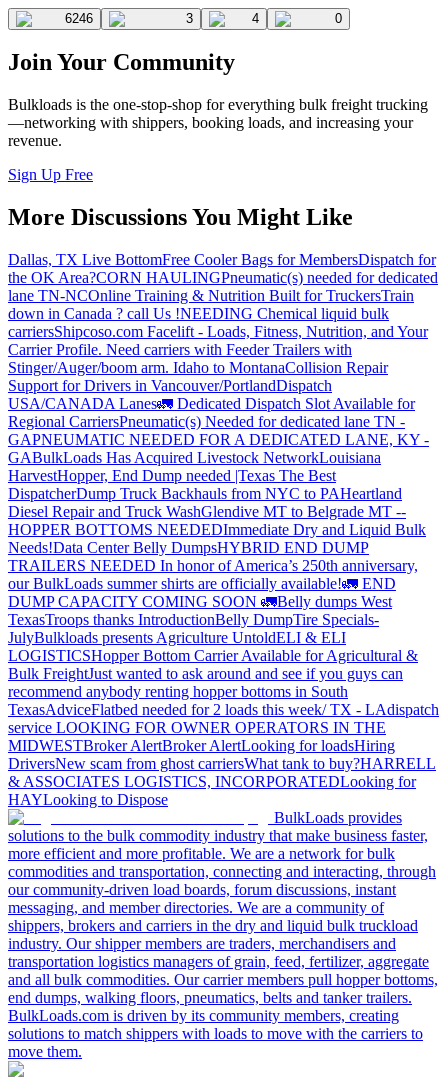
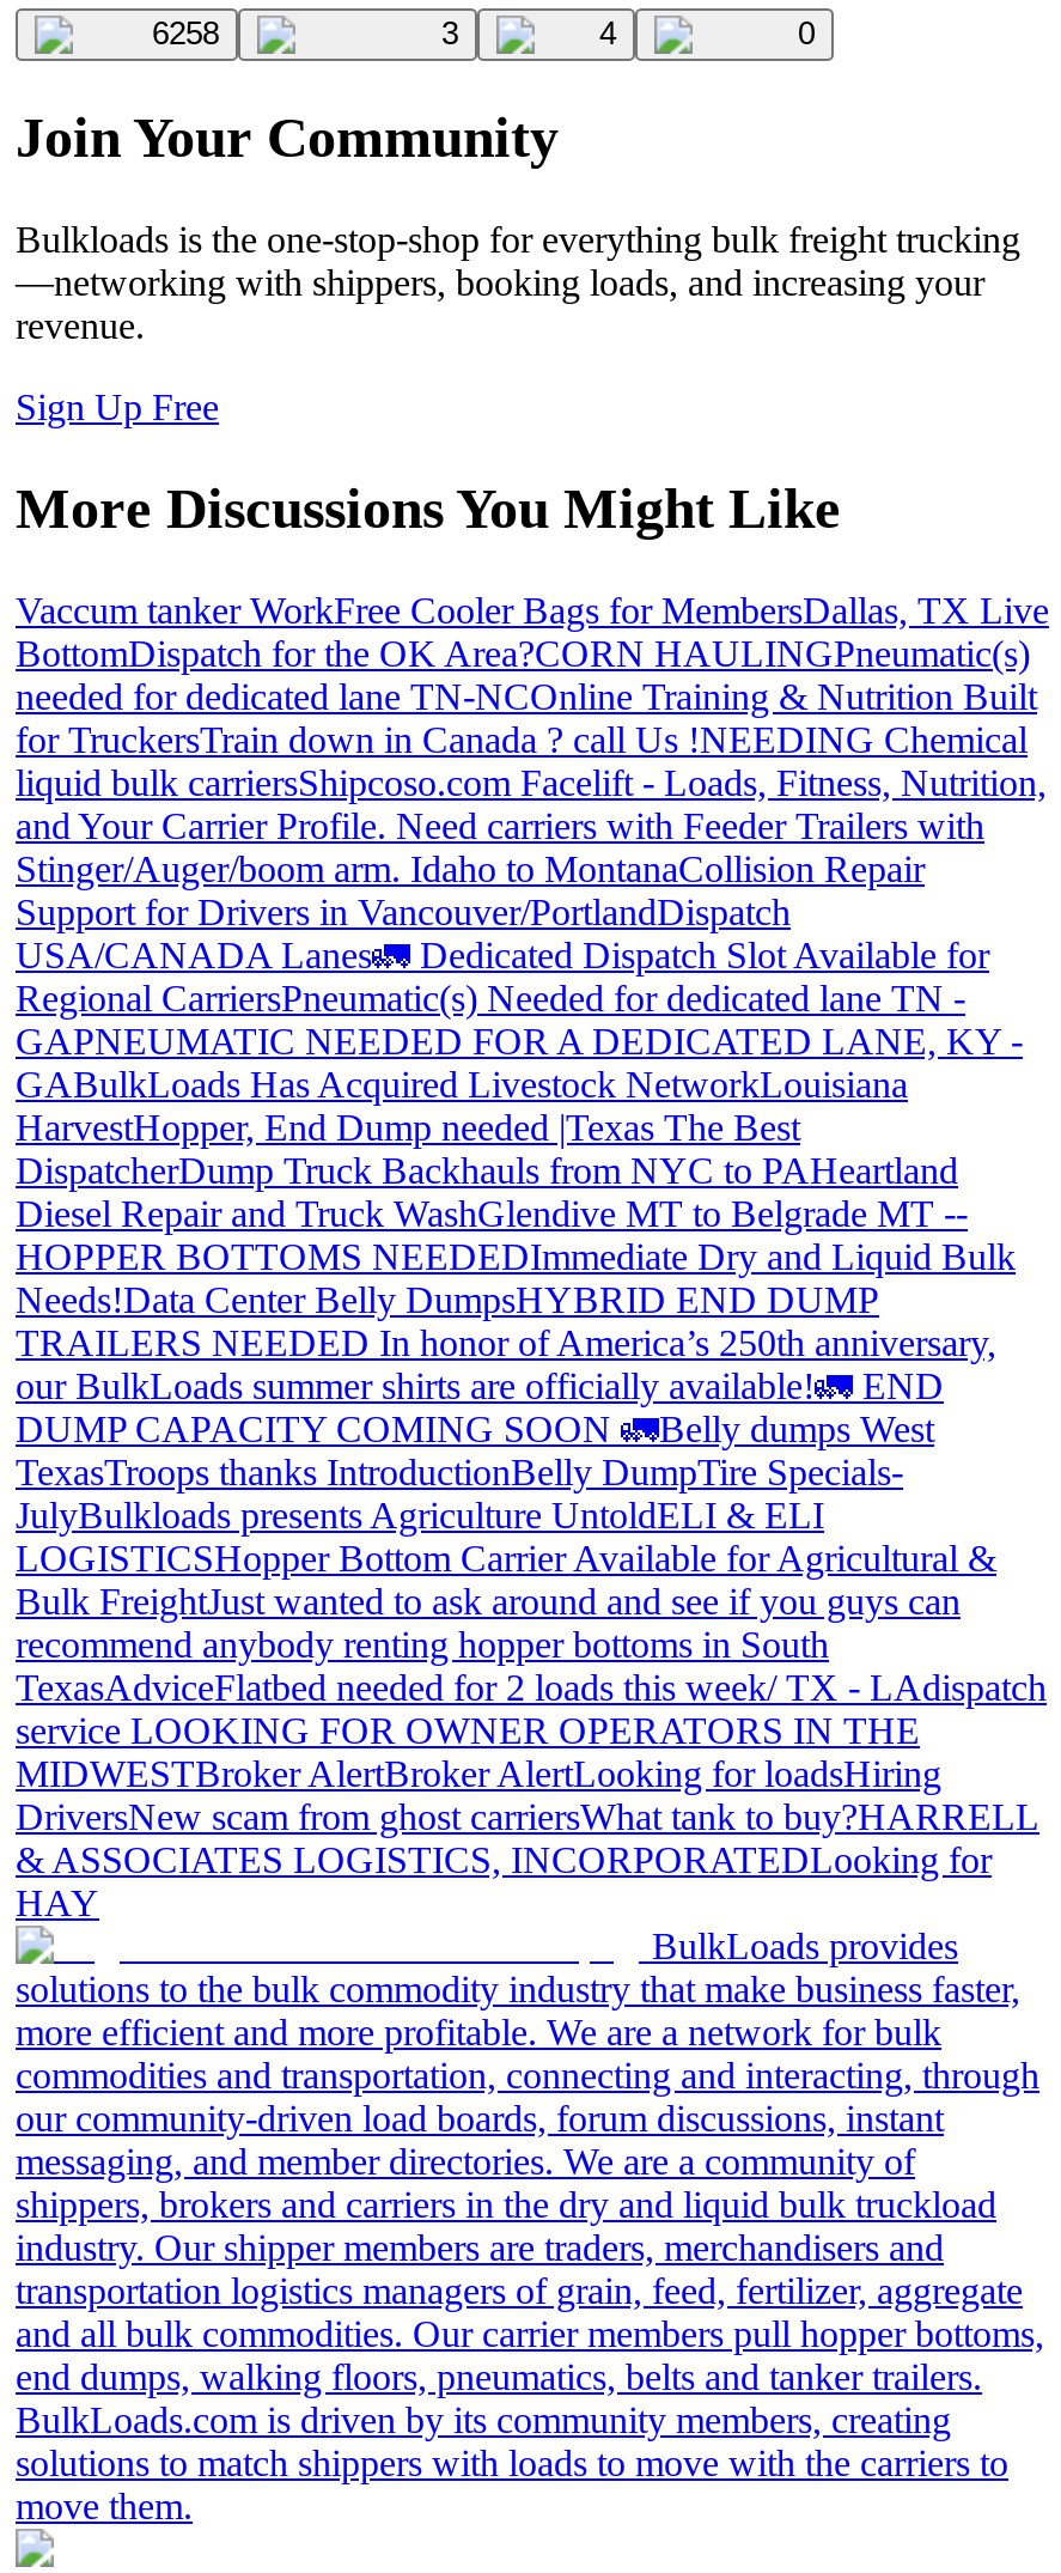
- 6246
+ 6258

- Dallas, TX Live BottomFree Cooler Bags for MembersDispatch for
- the OK Area?CORN HAULINGPneumatic(s) needed for dedicated
- lane TN-NCOnline Training & Nutrition Built for TruckersTrain
- down in Canada ? call Us ! NEEDING Chemical liquid bulk
- carriersShipcoso.com Facelift - Loads, Fitness, Nutrition, and Your
- Carrier Profile. Need carriers with Feeder Trailers with
+ Vaccum tanker WorkFree Cooler Bags for MembersDallas, TX Live
+ BottomDispatch for the OK Area?CORN HAULINGPneumatic(s)
+ needed for dedicated lane TN-NCOnline Training & Nutrition Built
+ for TruckersTrain down in Canada ? call Us ! NEEDING Chemical
+ liquid bulk carriersShipcoso.com Facelift - Loads, Fitness, Nutrition,
+ and Your Carrier Profile. Need carriers with Feeder Trailers with

- HAYLooking to Dispose
+ HAY
